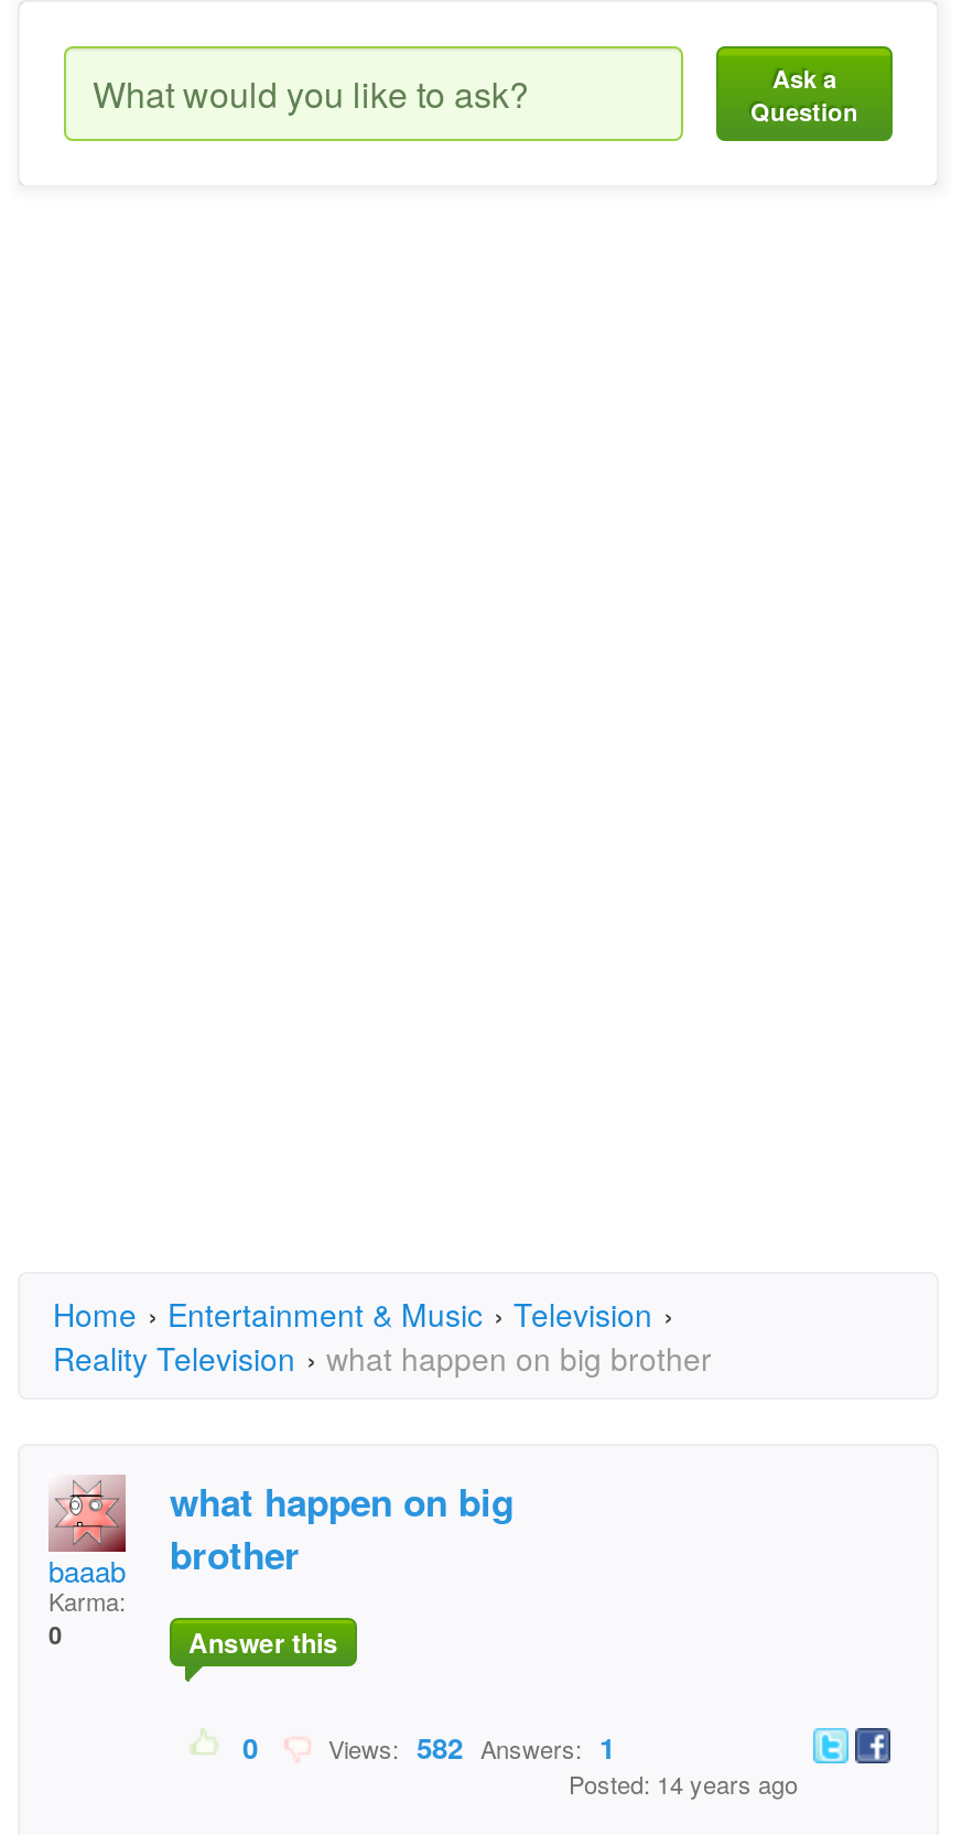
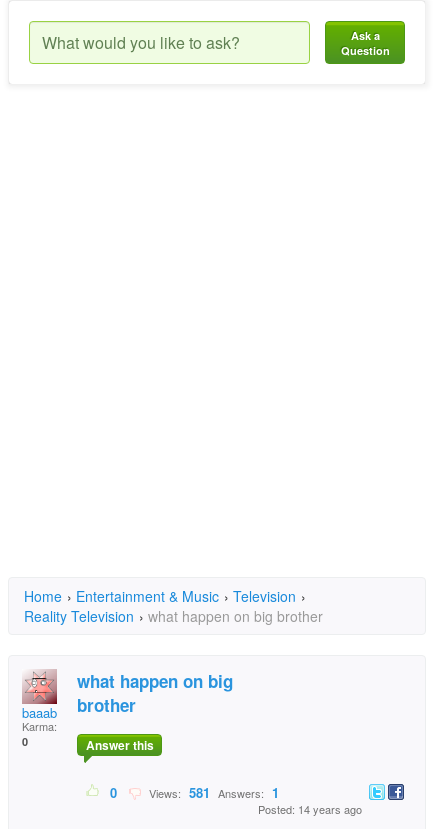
- Views: 582 Answers: 1
+ Views: 581 Answers: 1
